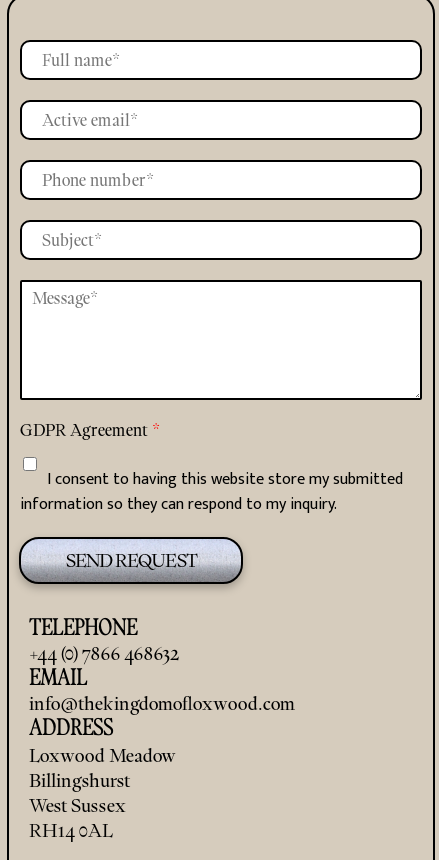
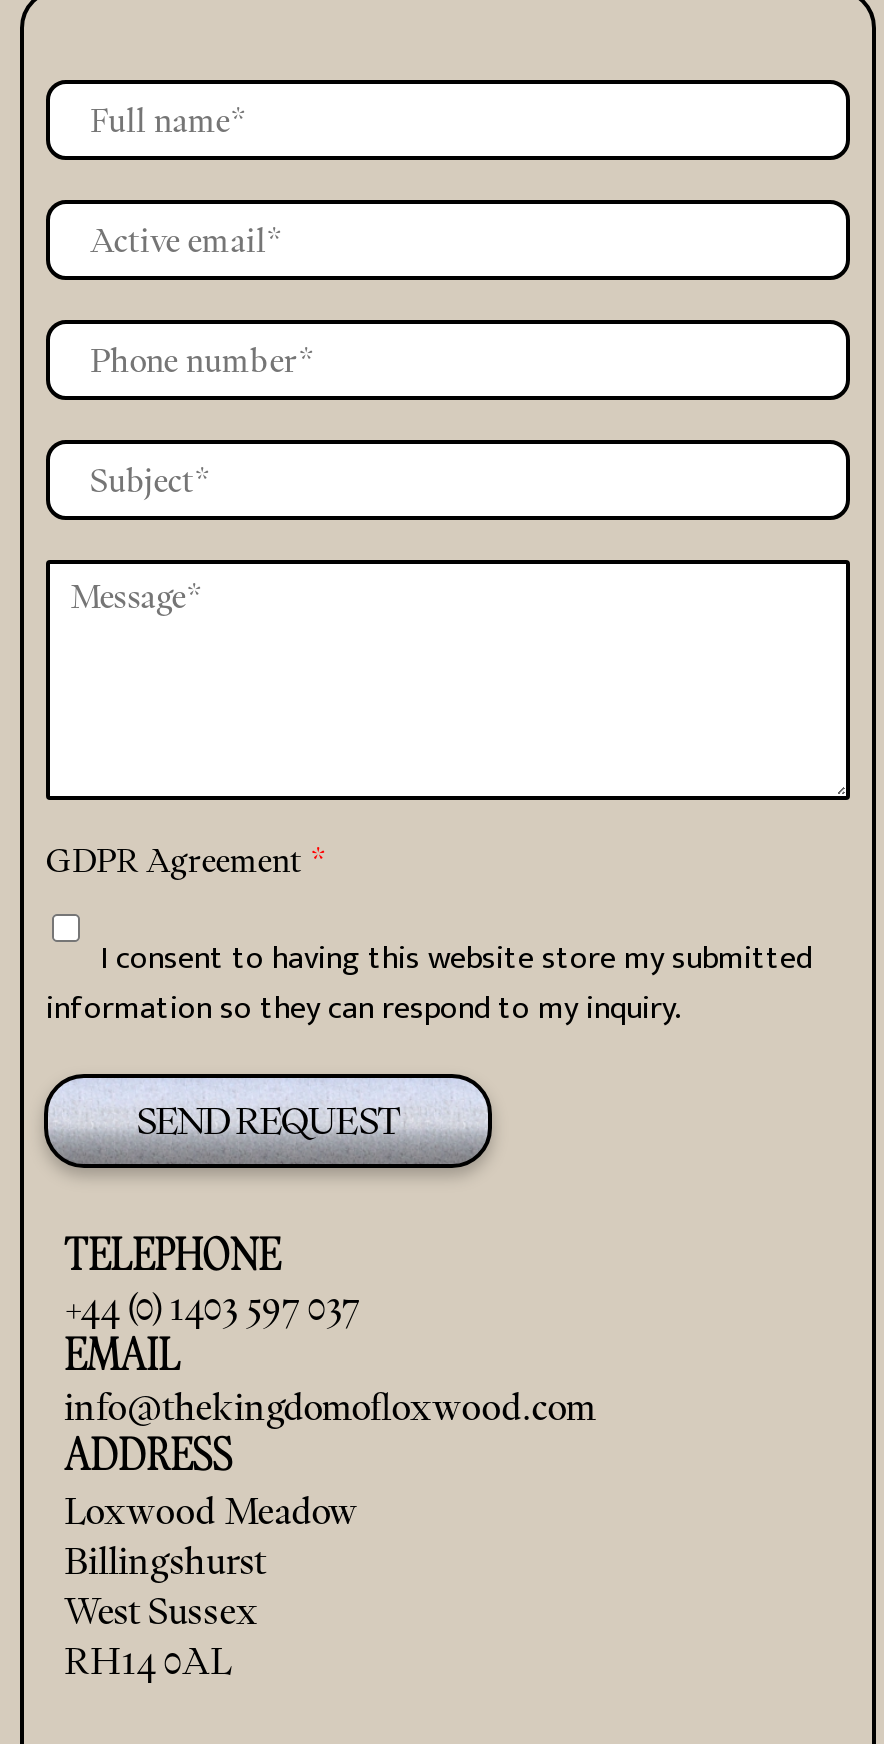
- +44 (0) 7866 468632
+ +44 (0) 1403 597 037
